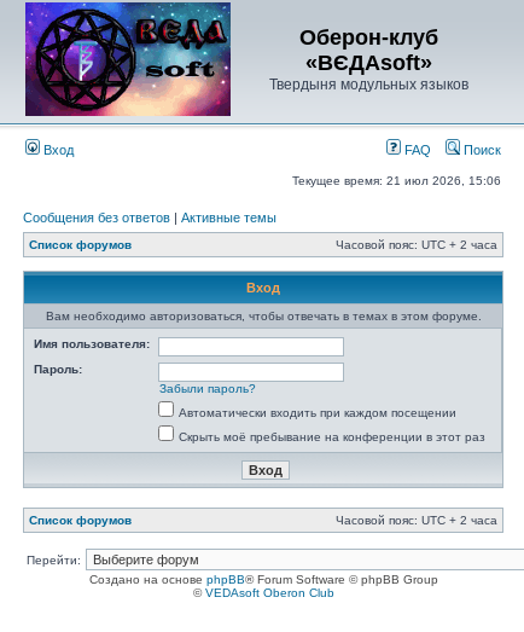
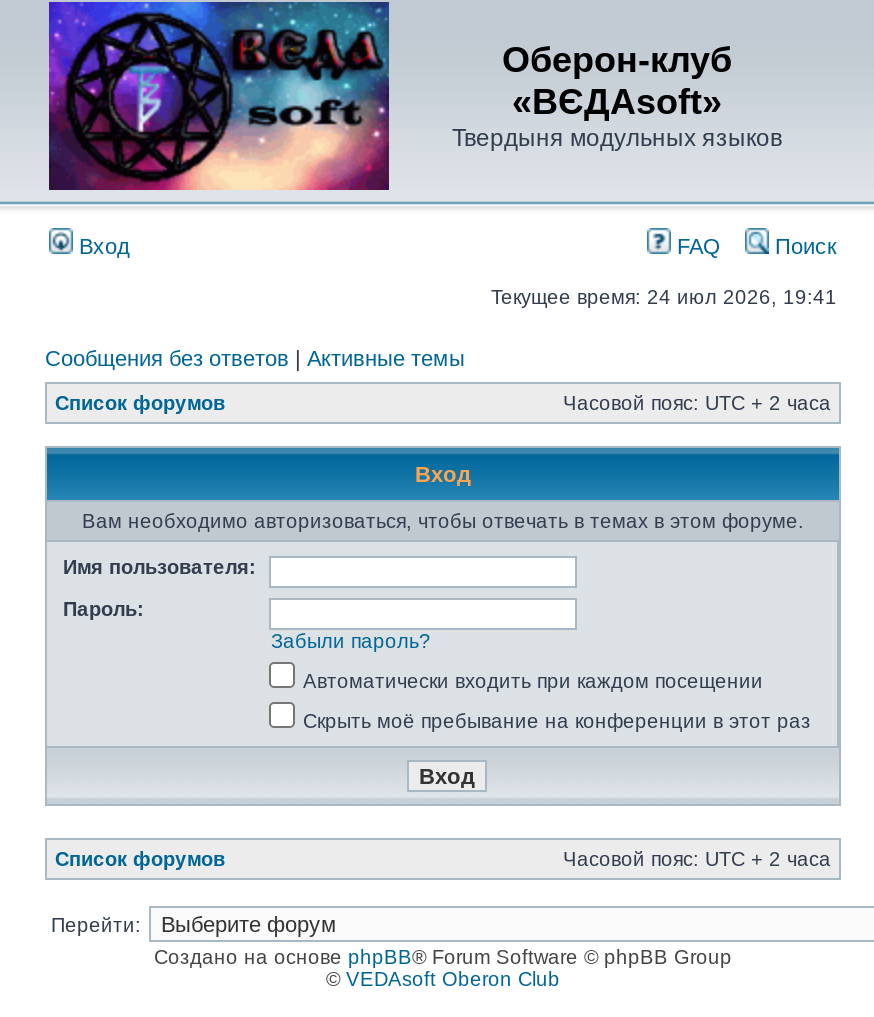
- Текущее время: 21 июл 2026, 15:06
+ Текущее время: 24 июл 2026, 19:41
